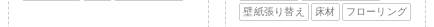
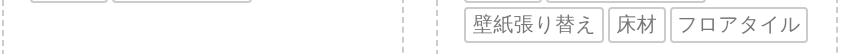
- フローリング
+ フロアタイル
